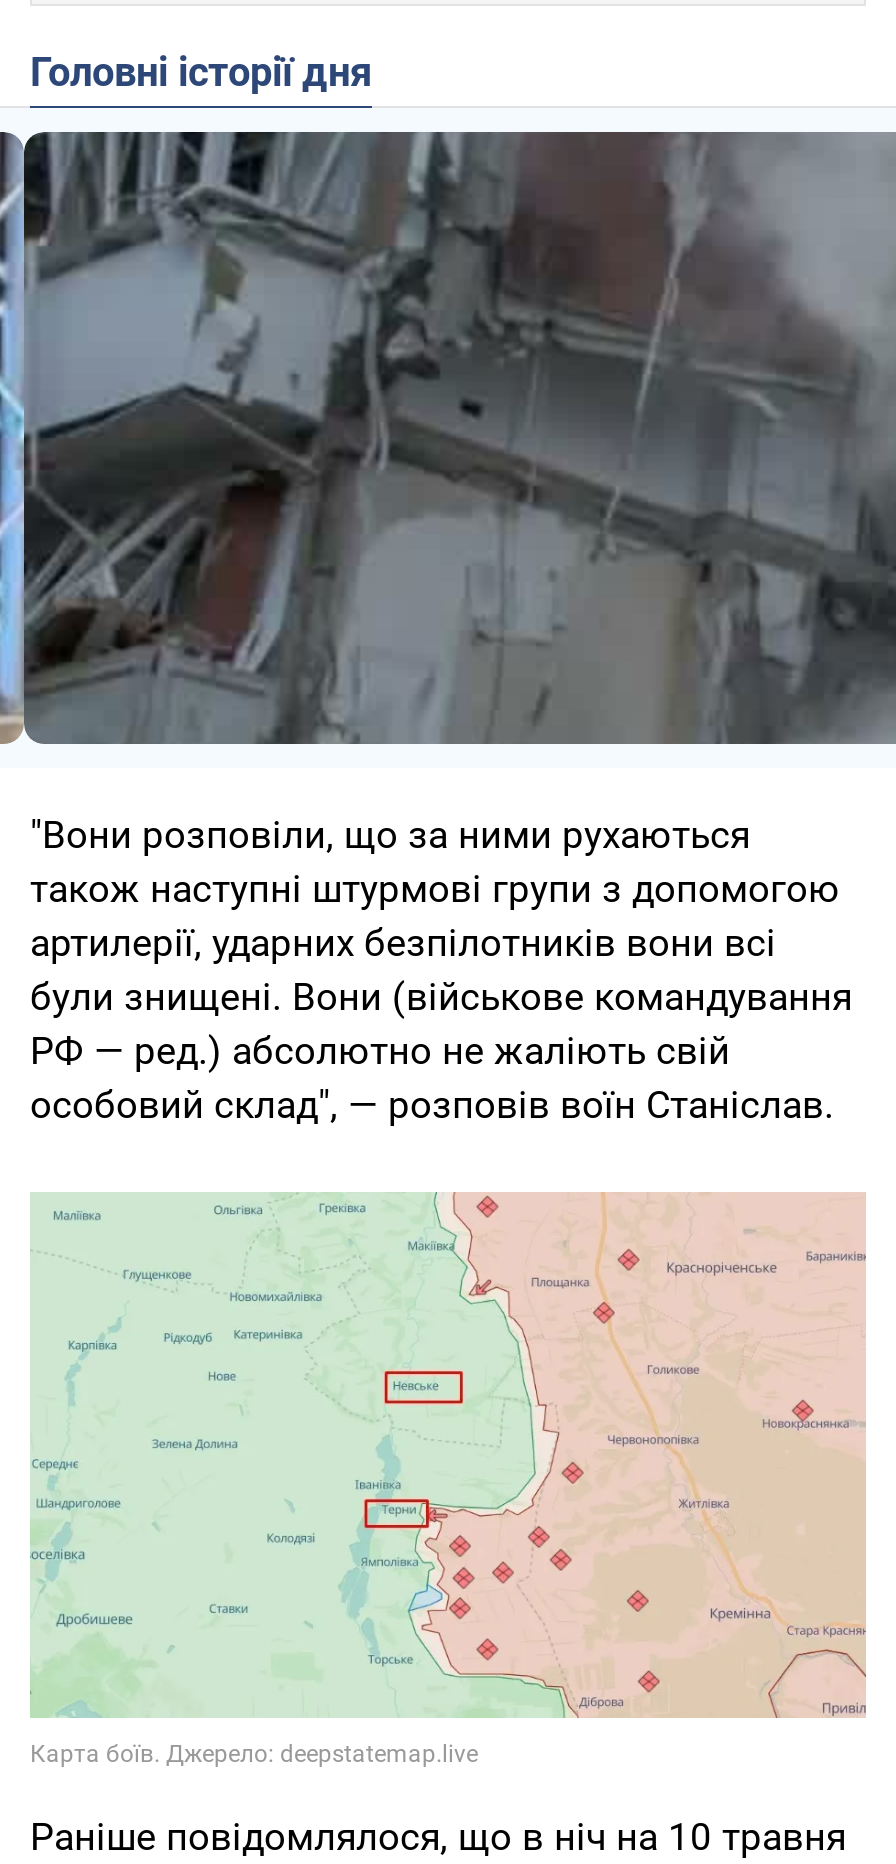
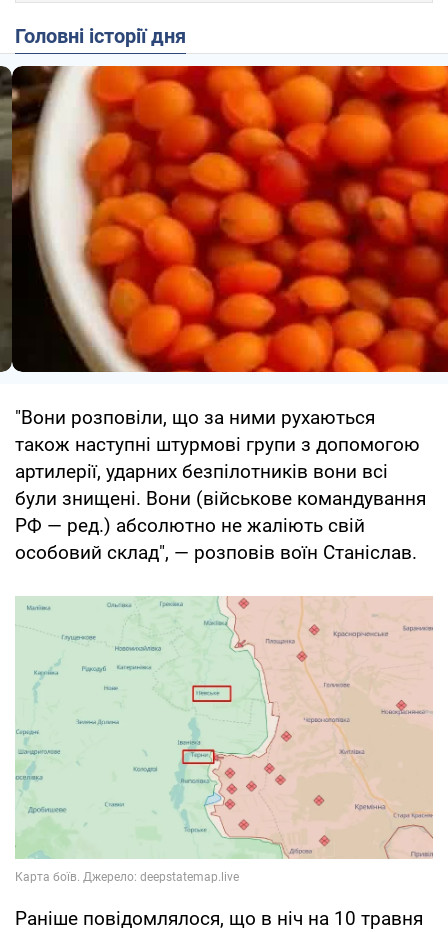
- [image]
+ [image]
